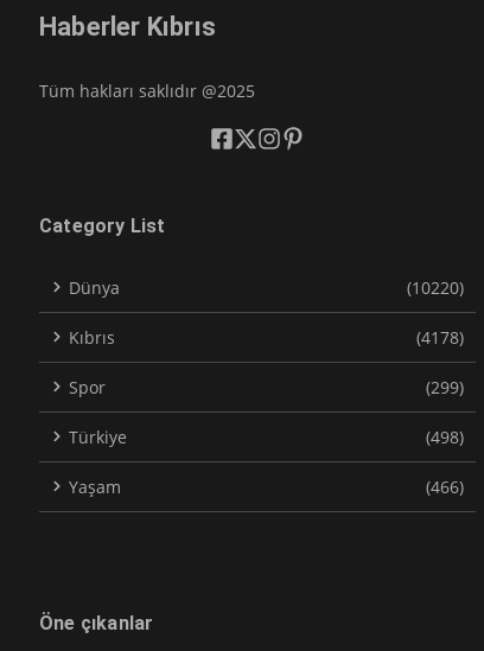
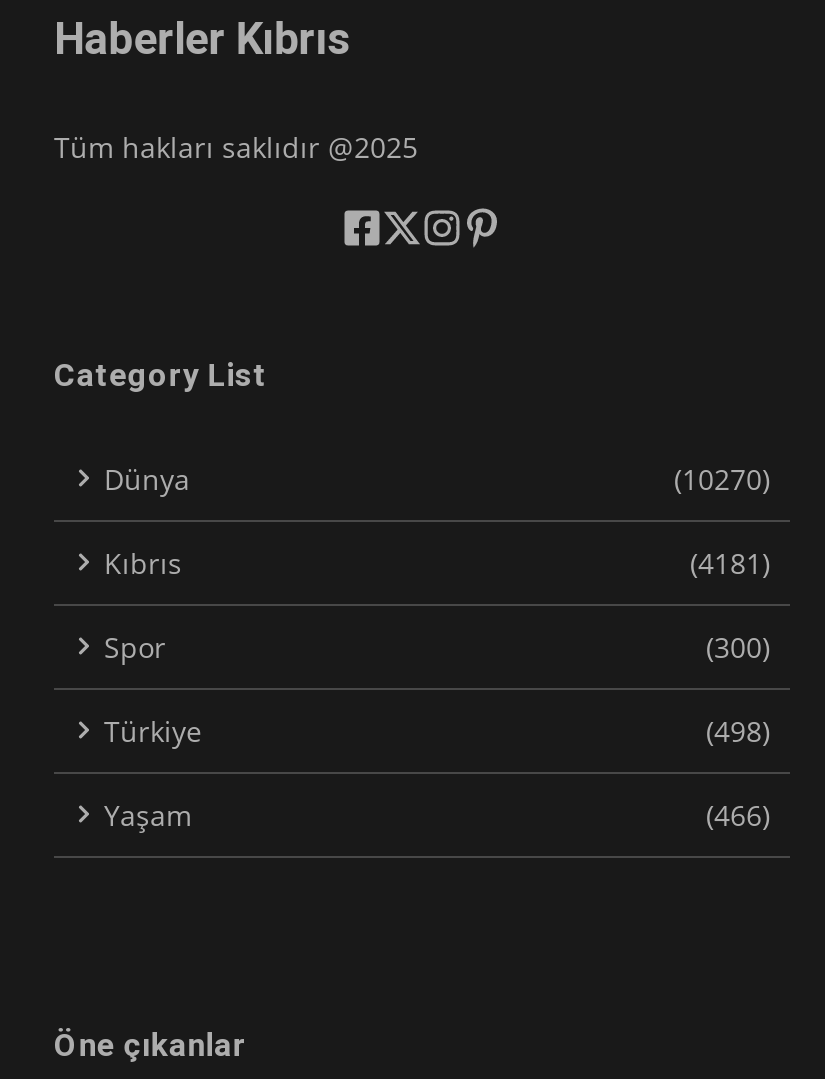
- (10220)
+ (10270)

- (4178)
+ (4181)

- (299)
+ (300)
